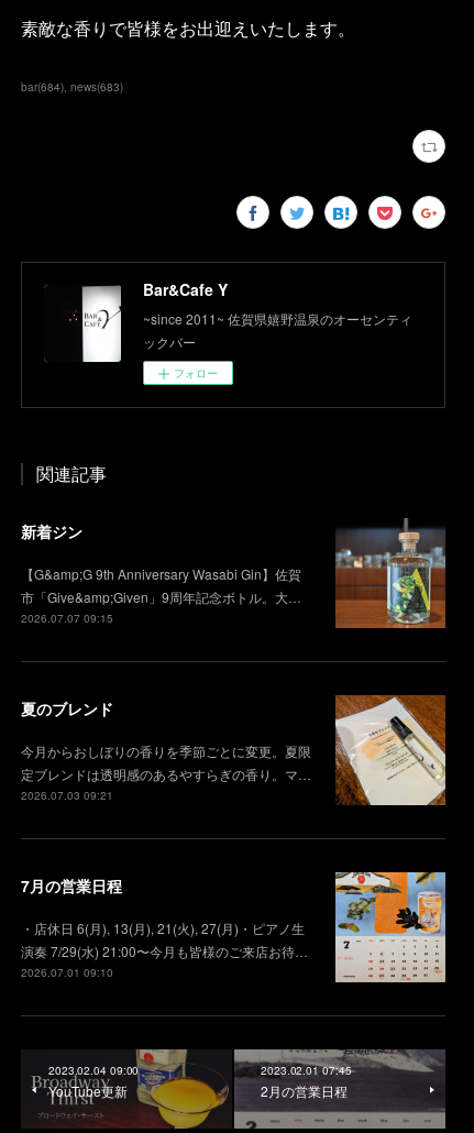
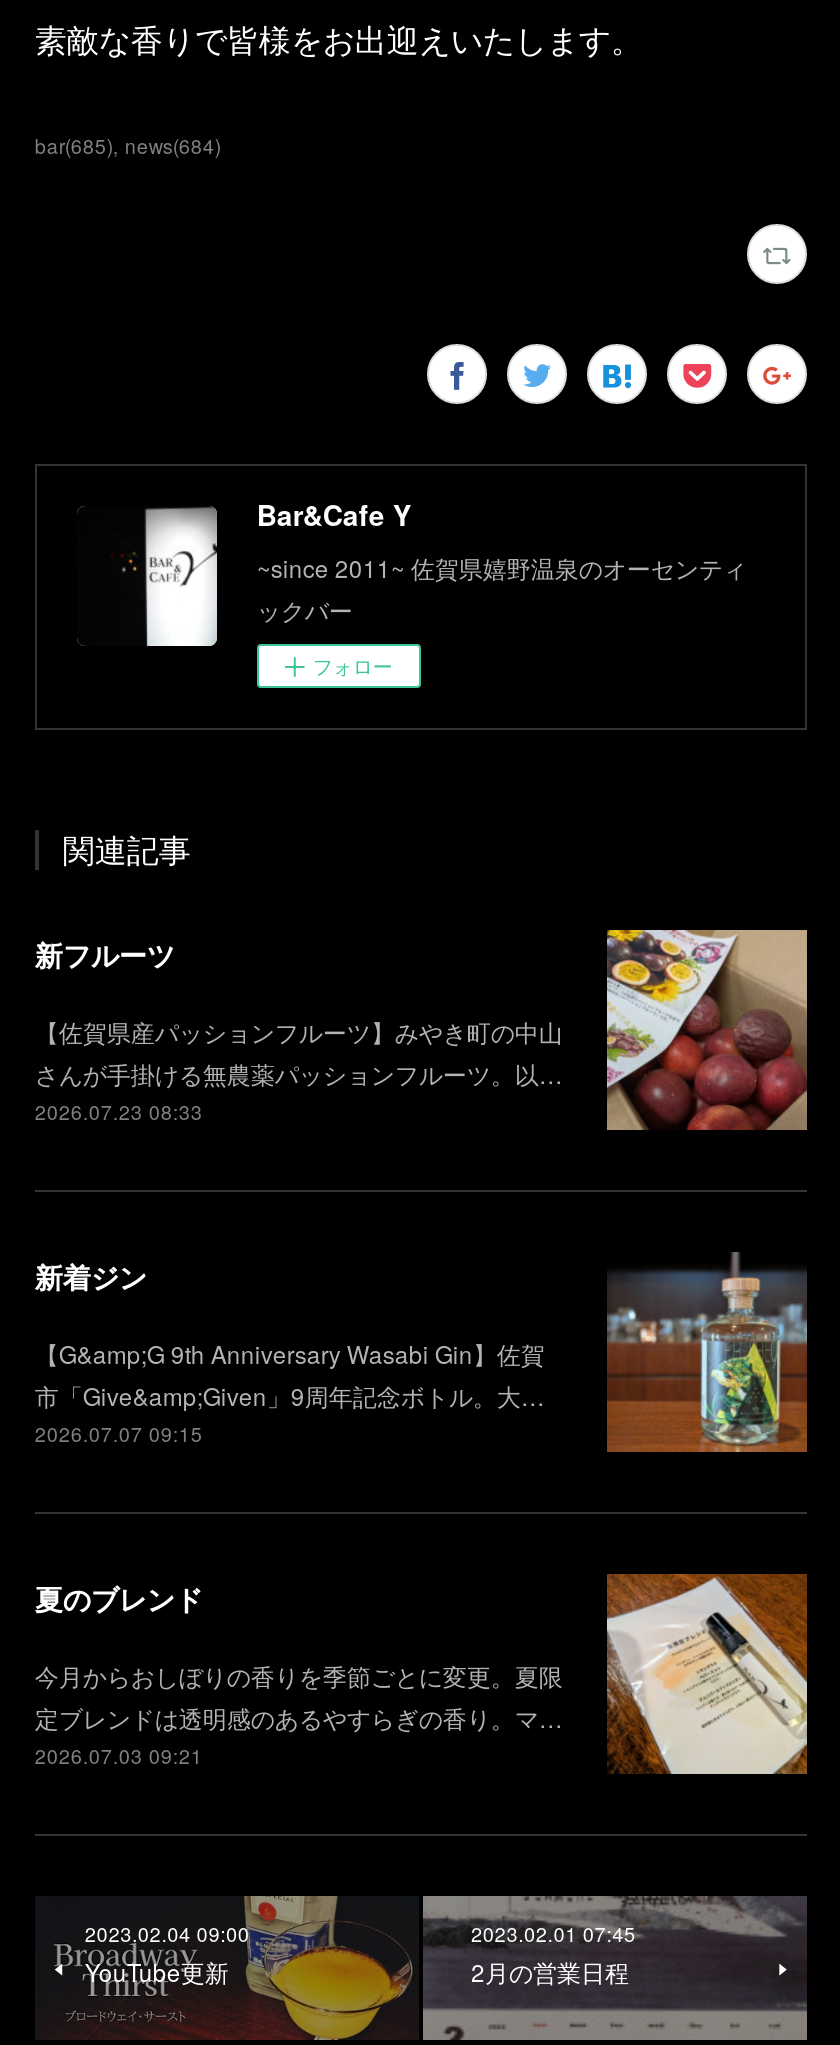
- bar(684) news(683)
+ bar(685) news(684)

+ [image]
+ 新フルーツ
+ 【佐賀県産パッションフルーツ】みやき町の中山
+ さんが手掛ける無農薬パッションフルーツ。以…
+ 2026.07.23 08:33

moved down: [image] | 新着ジン | 【G&amp;G 9th Anniversary Wasabi Gin】佐賀 | ... | 定ブレンドは透明感のあるやすらぎの香り。マ… | 2026.07.03 09:21

- [image]
- 7月の営業日程
- ・店休日 6(月), 13(月), 21(火), 27(月)・ピアノ生
- 演奏 7/29(水) 21:00〜今月も皆様のご来店お待…
- 2026.07.01 09:10
